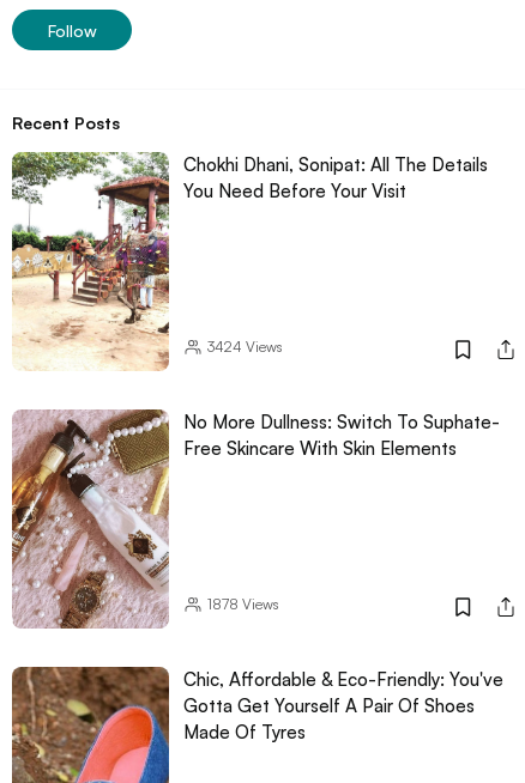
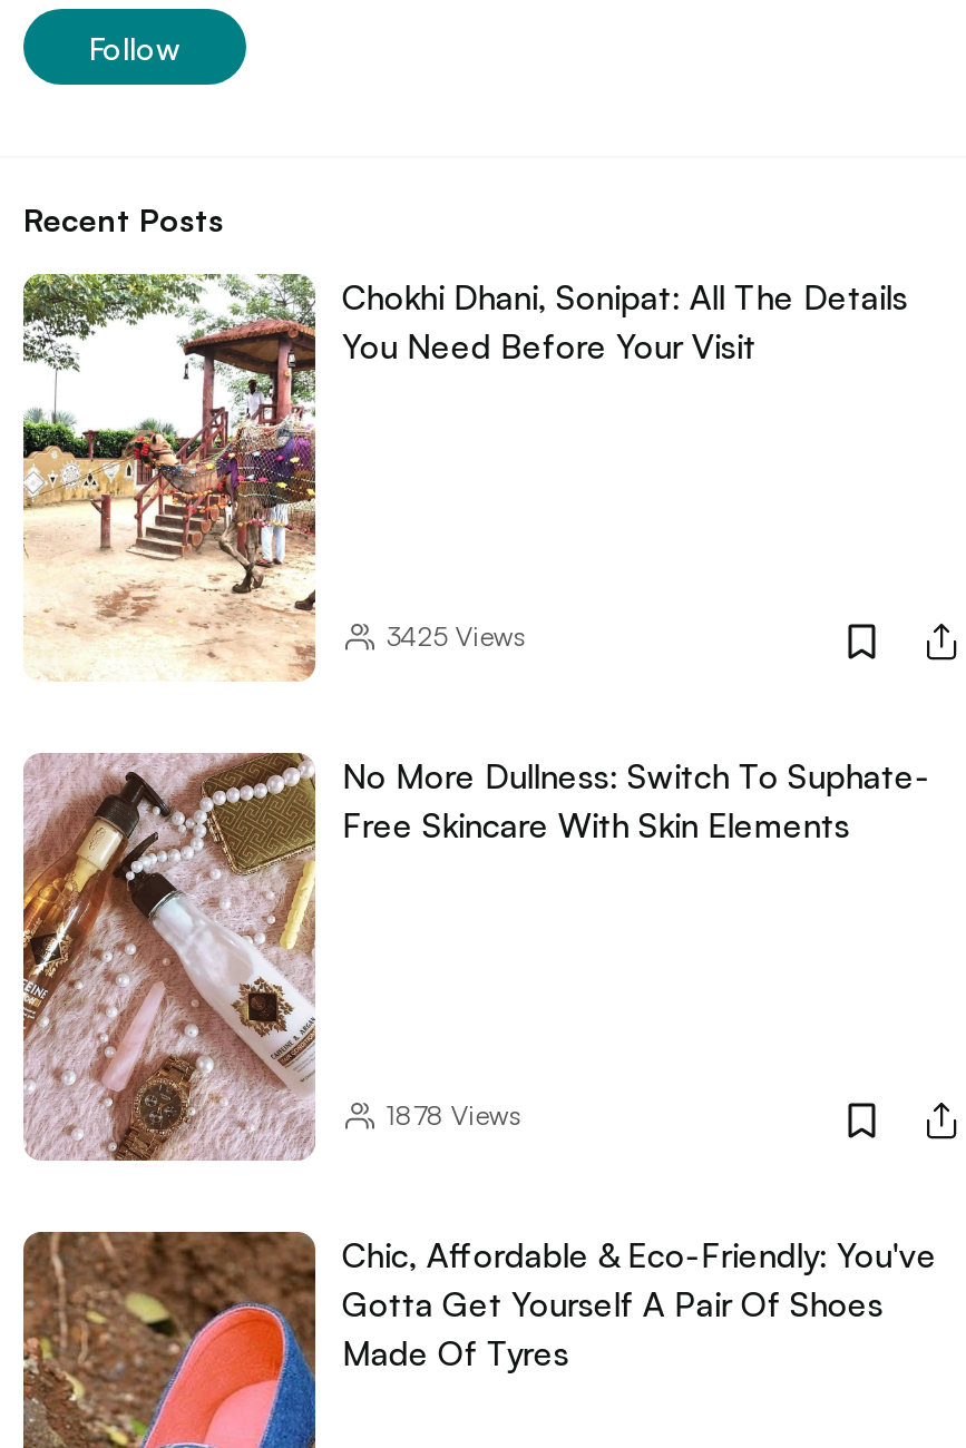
- 3424 Views
+ 3425 Views
